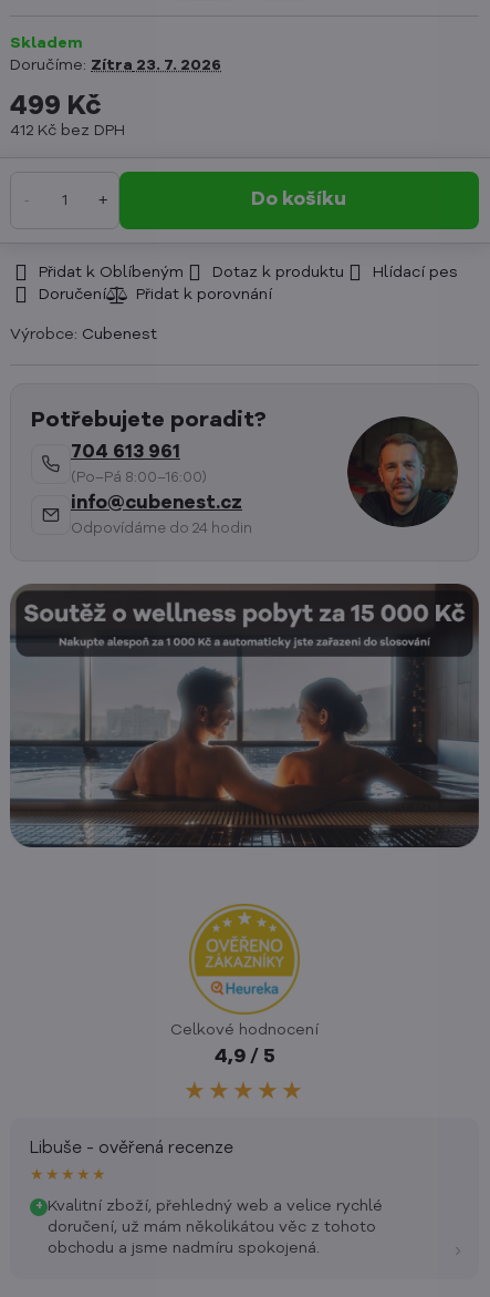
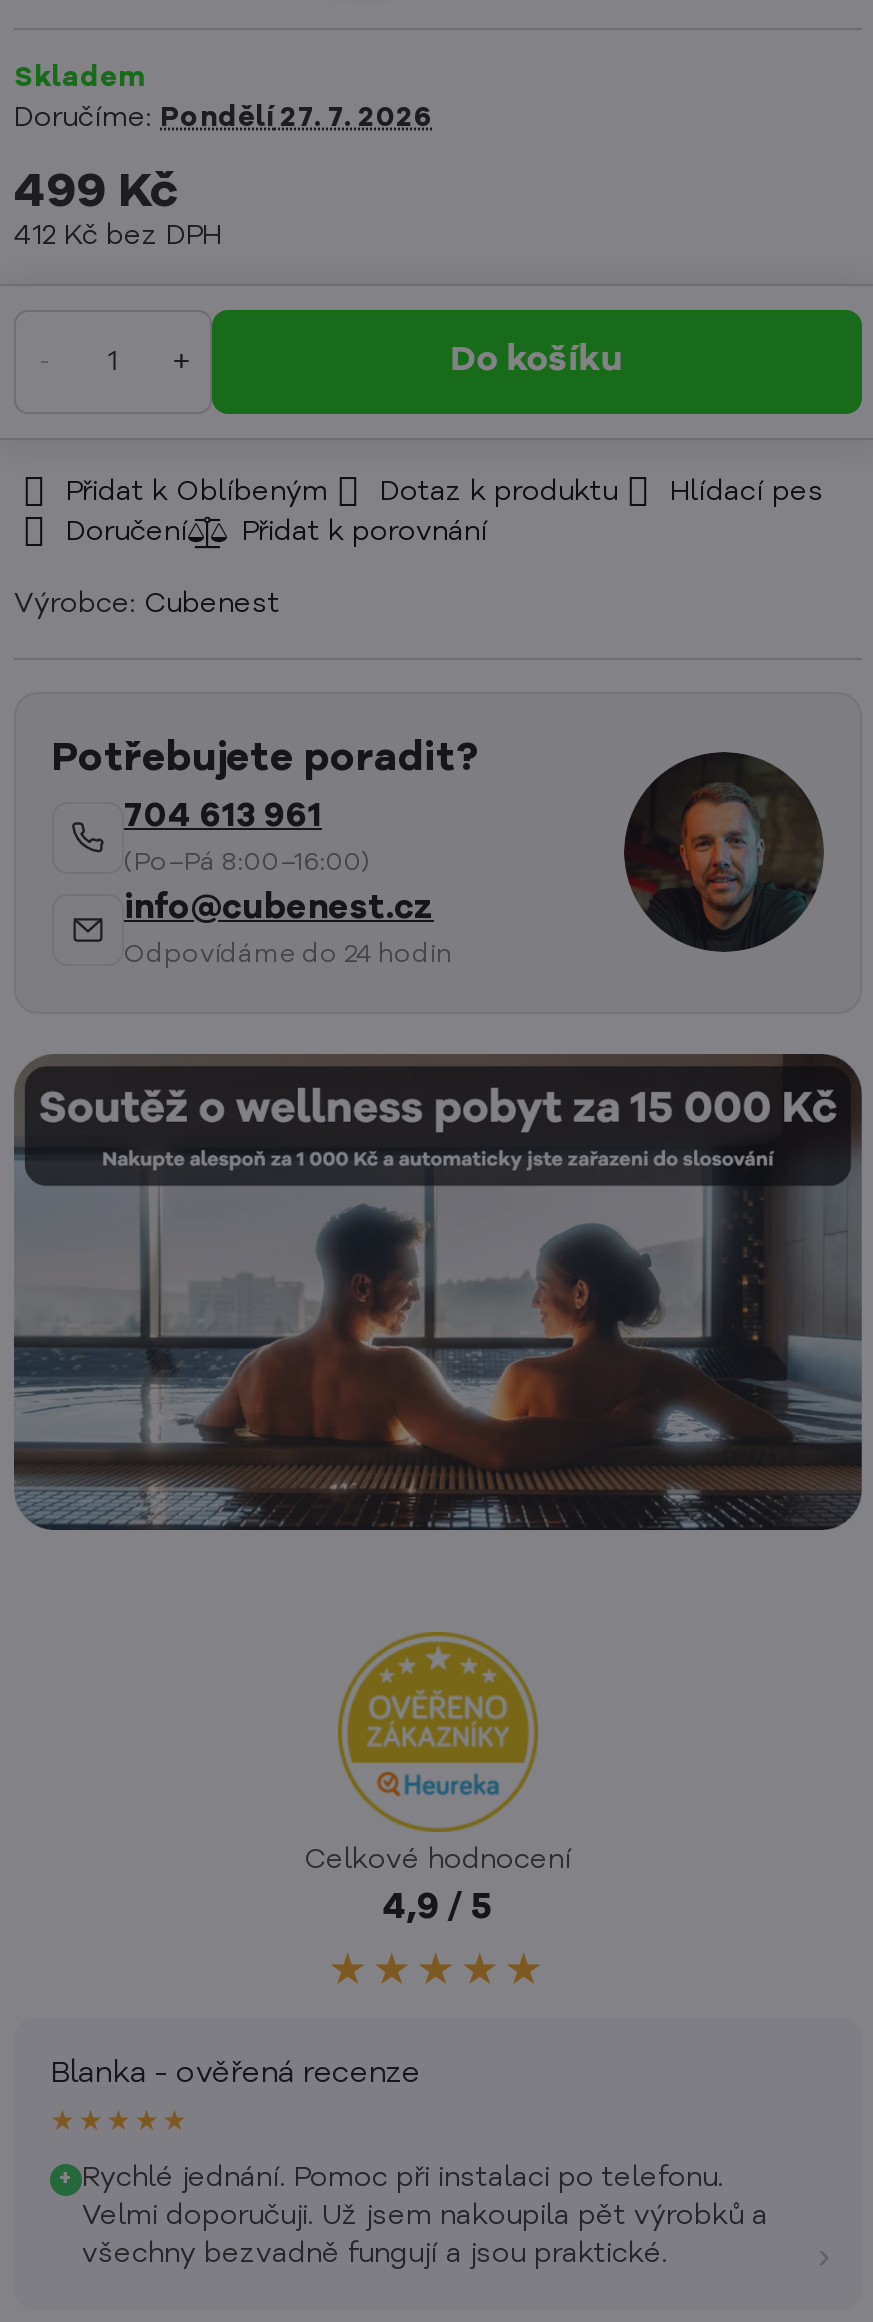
- Doručíme: Zítra 23. 7. 2026
+ Doručíme: Pondělí 27. 7. 2026

- Libuše - ověřená recenze
+ Blanka - ověřená recenze

- + Kvalitní zboží, přehledný web a velice rychlé
- doručení, už mám několikátou věc z tohoto
- obchodu a jsme nadmíru spokojená.
+ + Rychlé jednání. Pomoc při instalaci po telefonu.
+ Velmi doporučuji. Už jsem nakoupila pět výrobků a
+ všechny bezvadně fungují a jsou praktické.
